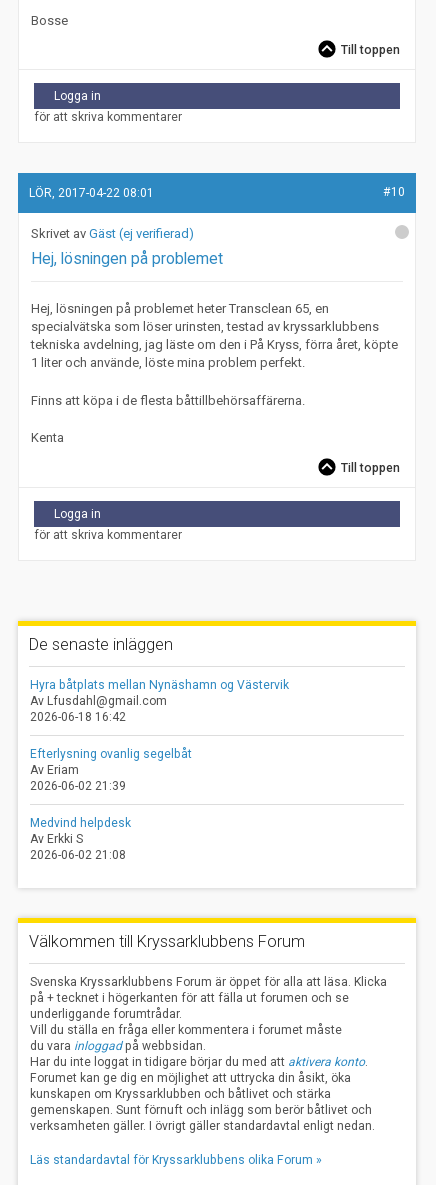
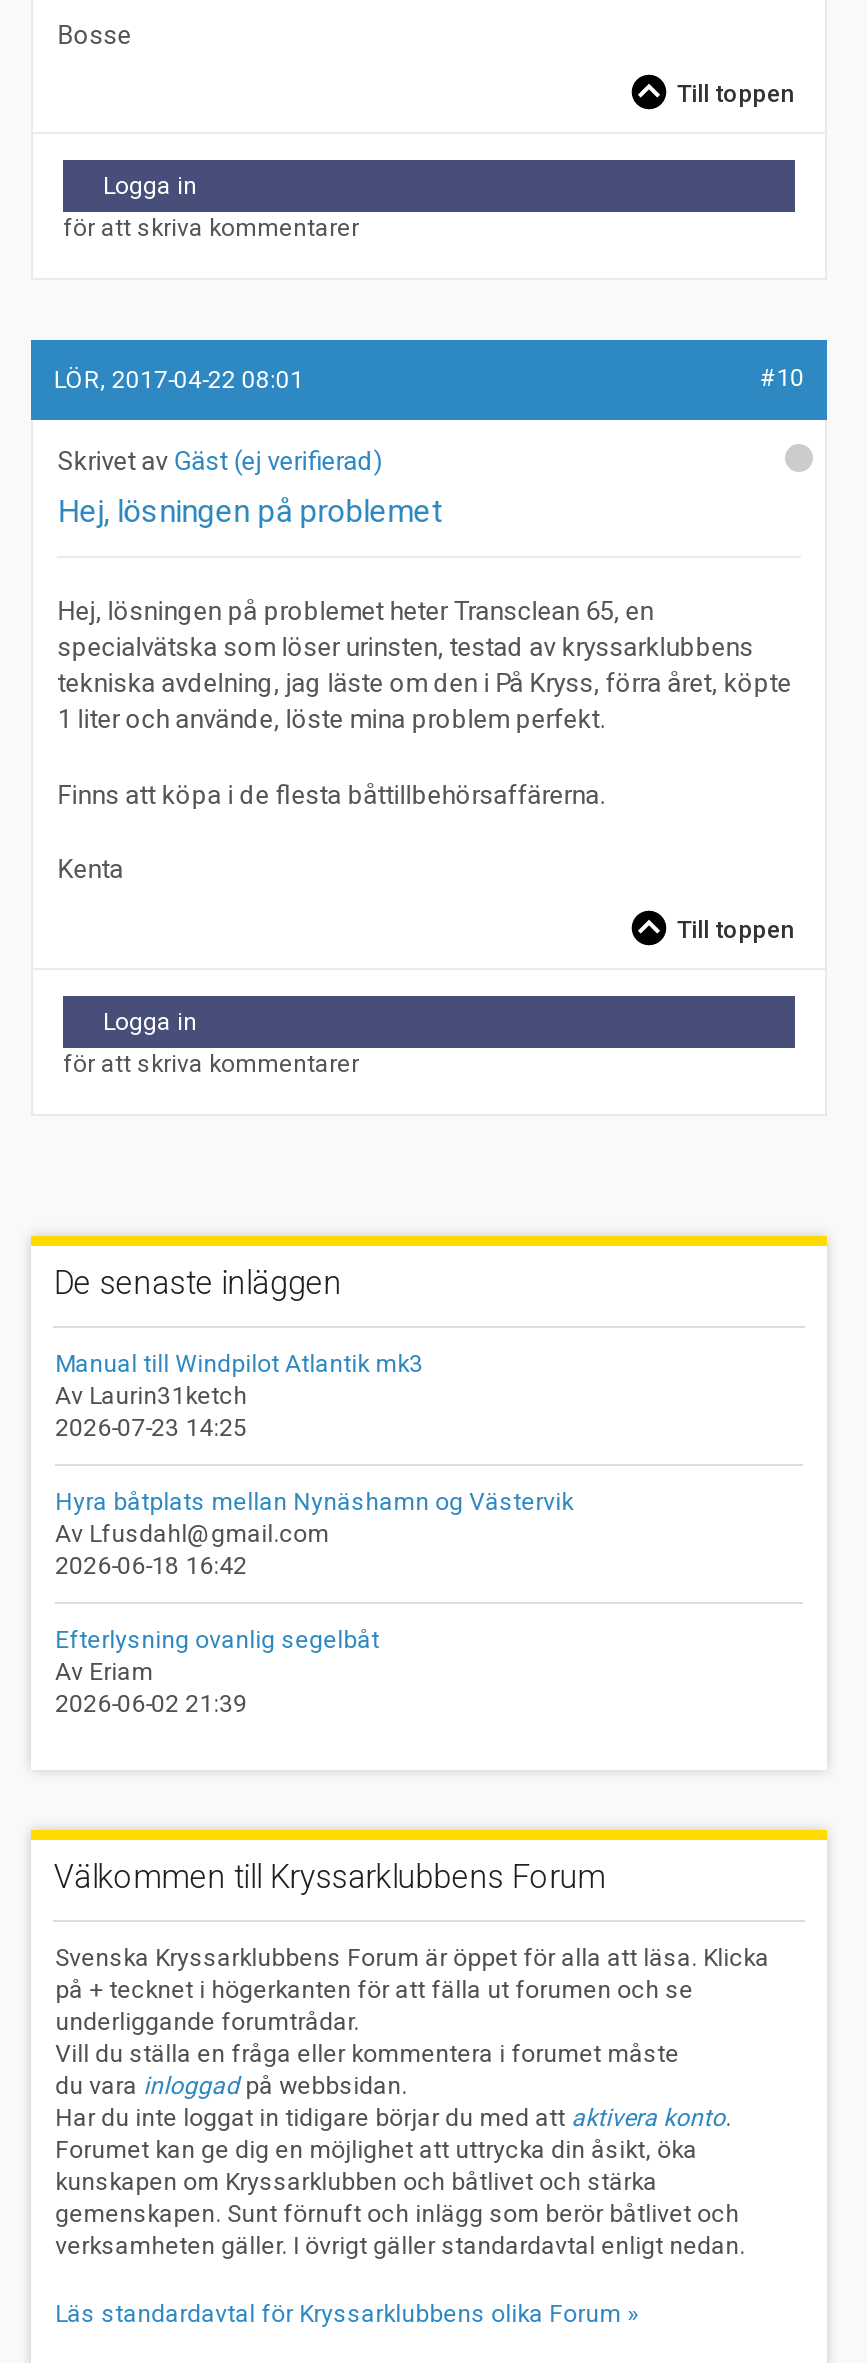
+ Manual till Windpilot Atlantik mk3
+ Av Laurin31ketch
+ 2026-07-23 14:25

moved down: Hyra båtplats mellan Nynäshamn og Västervik | Av Lfusdahl@gmail.com | 2026-06-18 16:42 | Efterlysning ovanlig segelbåt | Av Eriam | 2026-06-02 21:39

- Medvind helpdesk
- Av Erkki S
- 2026-06-02 21:08
